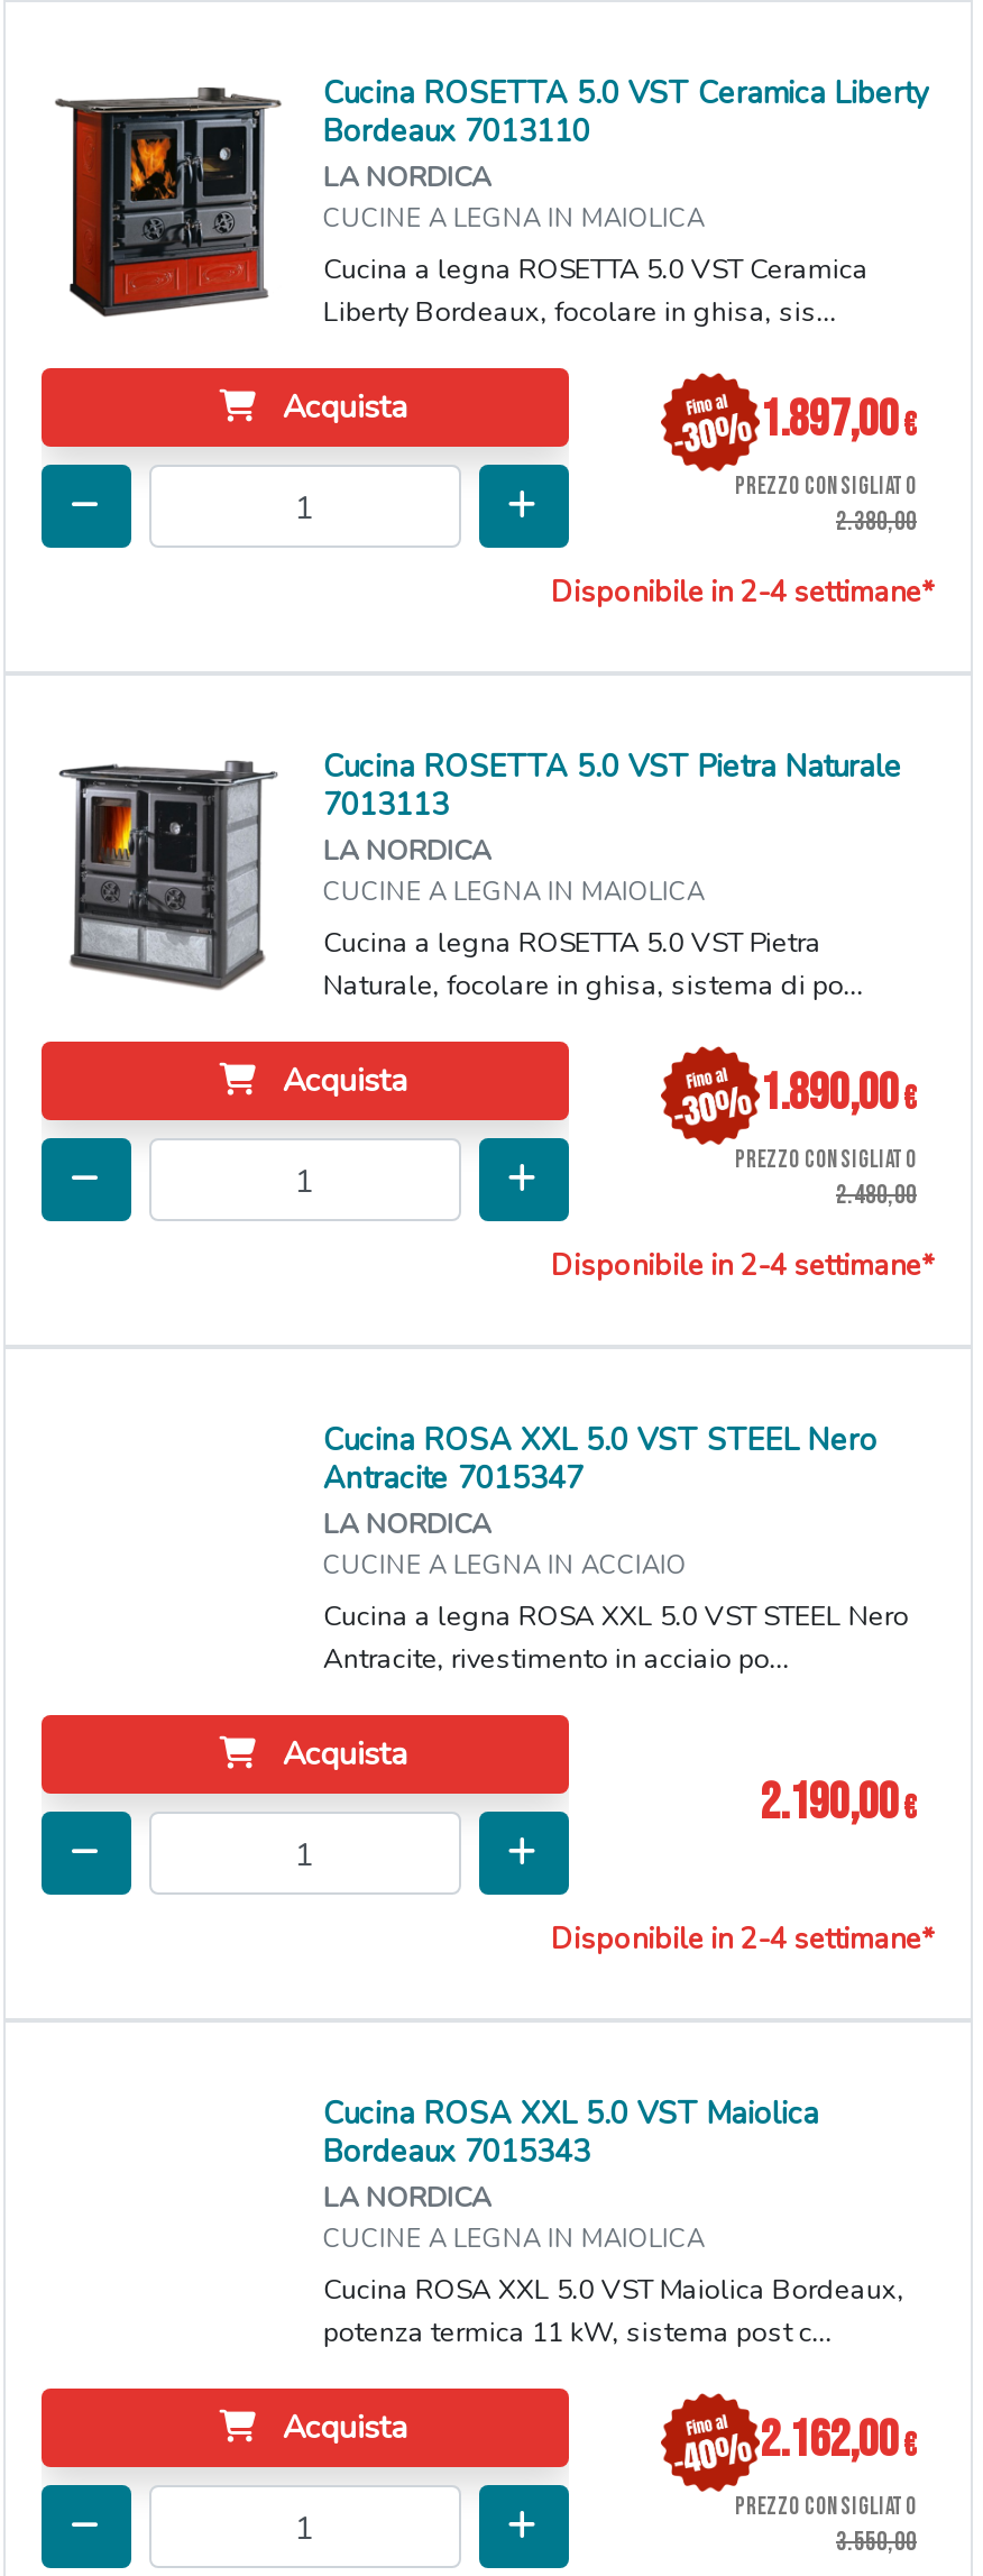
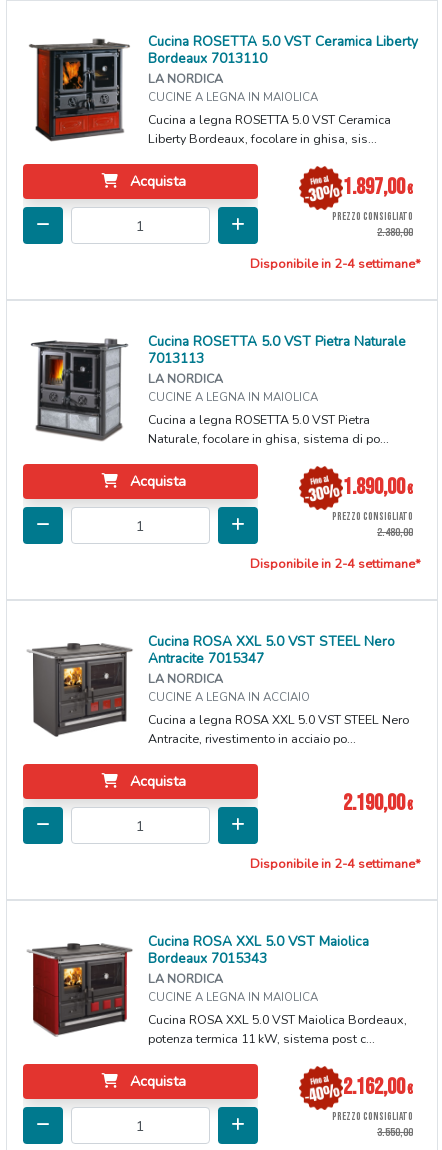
+ [image]

+ [image]
